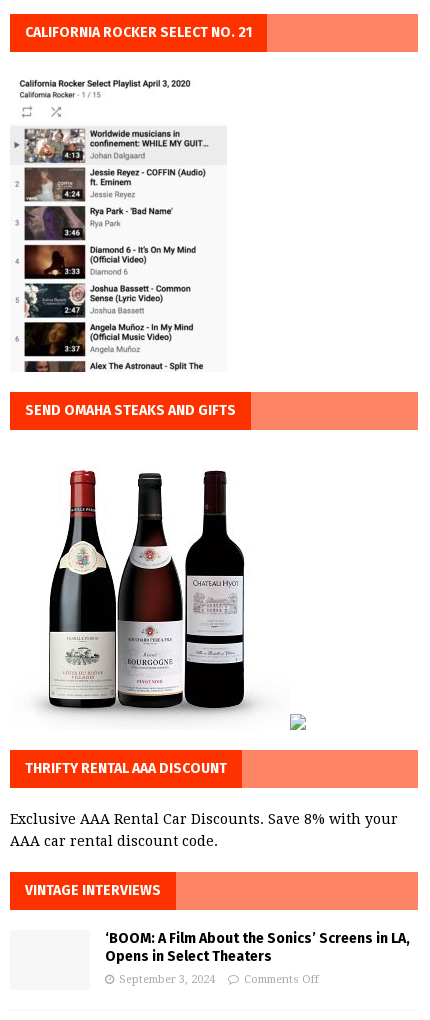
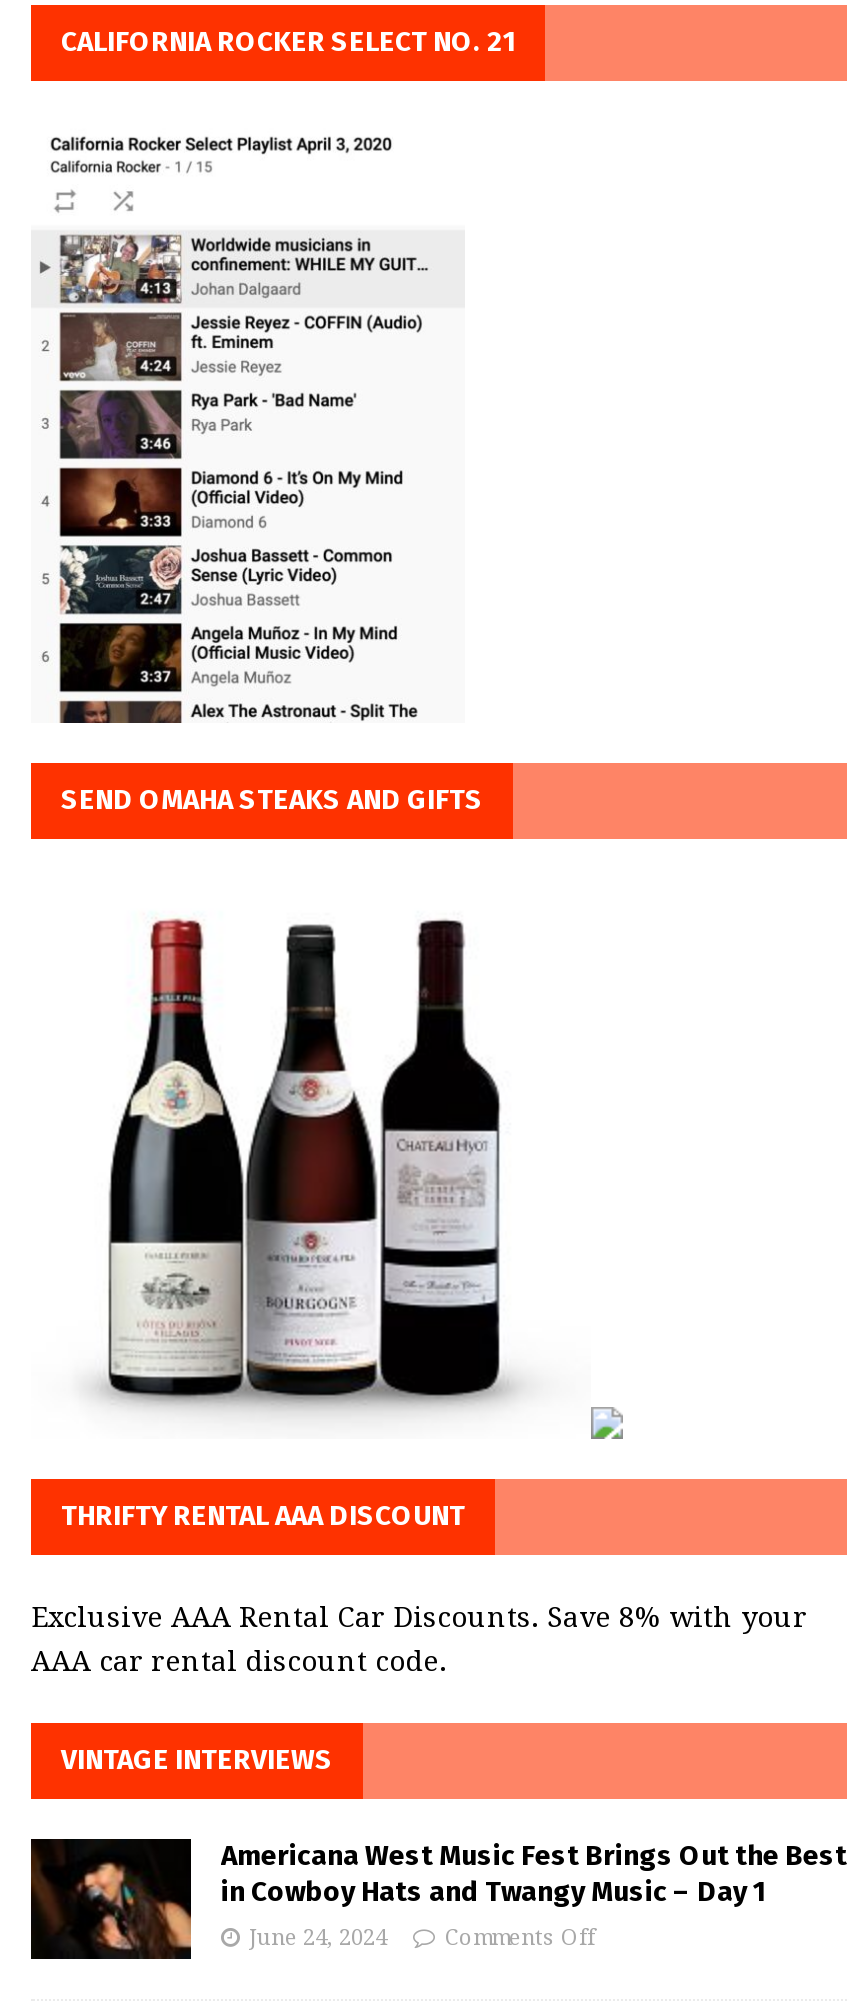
+ [image]

- ‘BOOM: A Film About the Sonics’ Screens in LA,
- Opens in Select Theaters
+ Americana West Music Fest Brings Out the Best
+ in Cowboy Hats and Twangy Music – Day 1

- September 3, 2024
+ June 24, 2024
